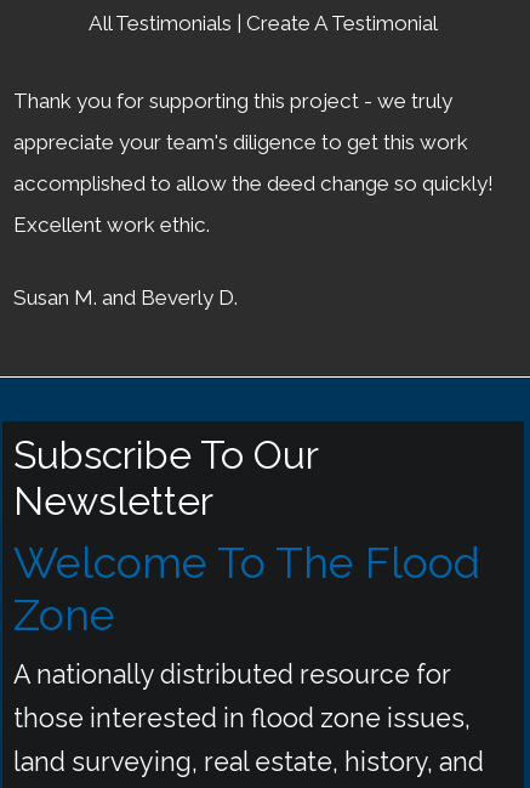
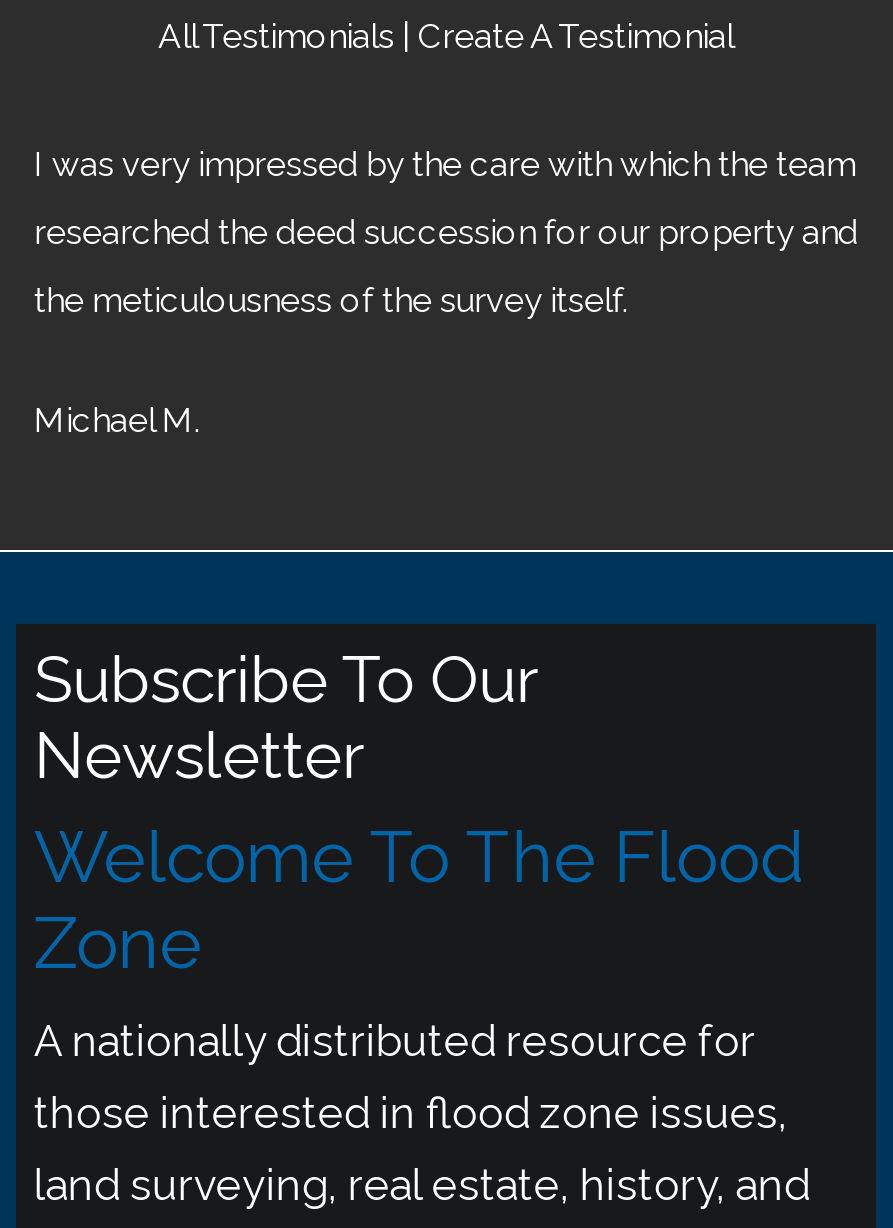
- Thank you for supporting this project - we truly
- appreciate your team's diligence to get this work
- accomplished to allow the deed change so quickly!
- Excellent work ethic.
- Susan M. and Beverly D.
+ I was very impressed by the care with which the team
+ researched the deed succession for our property and
+ the meticulousness of the survey itself.
+ Michael M.
